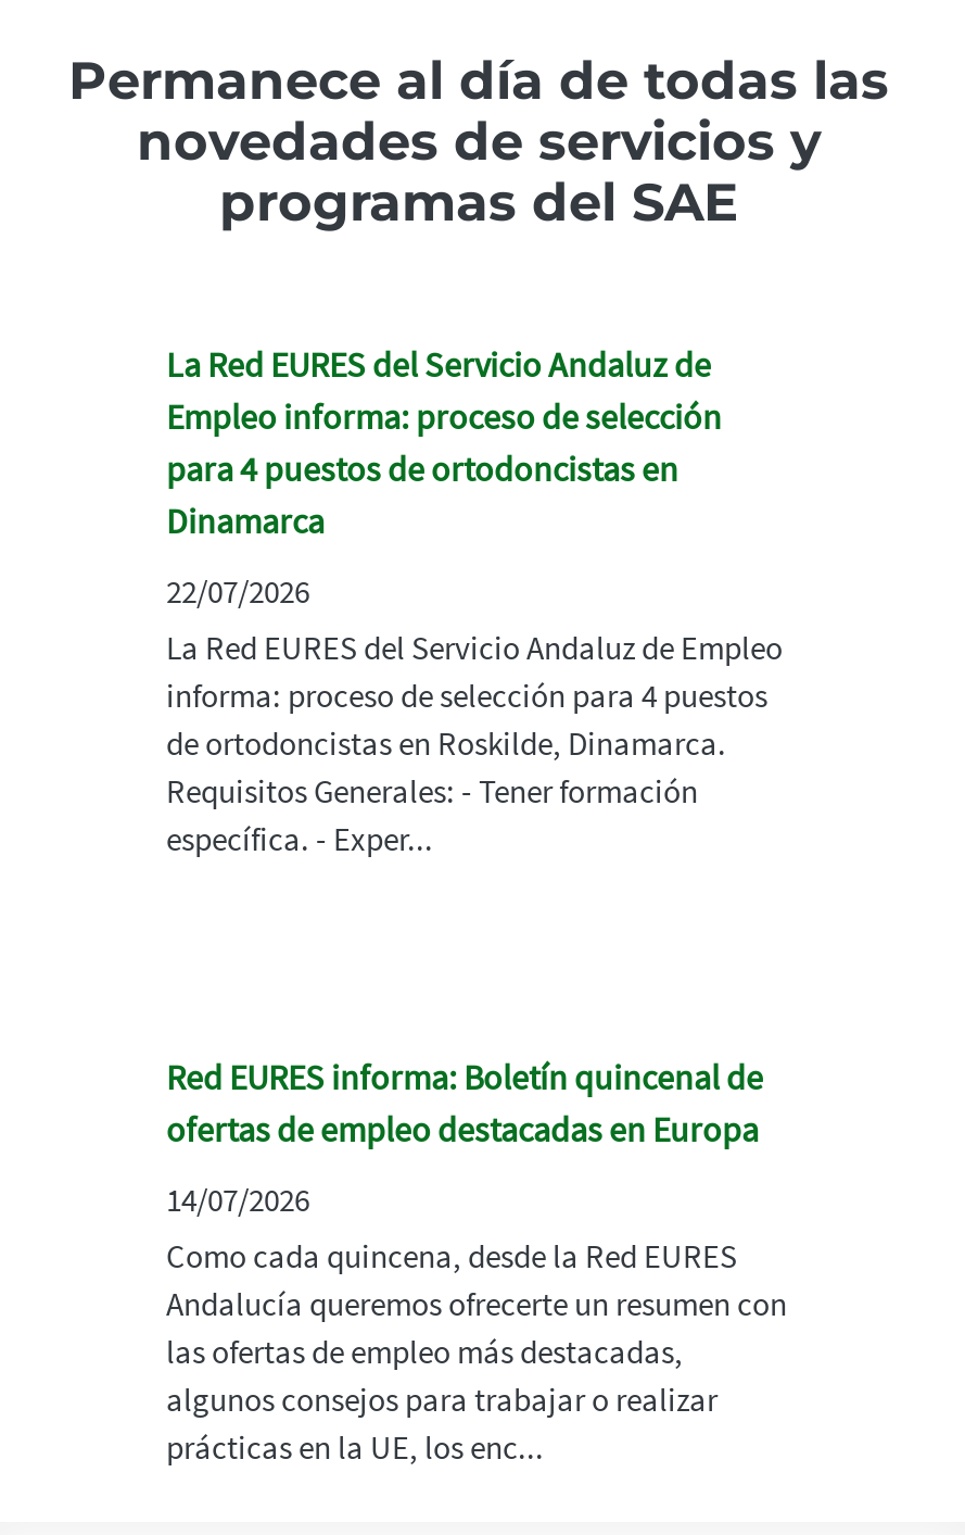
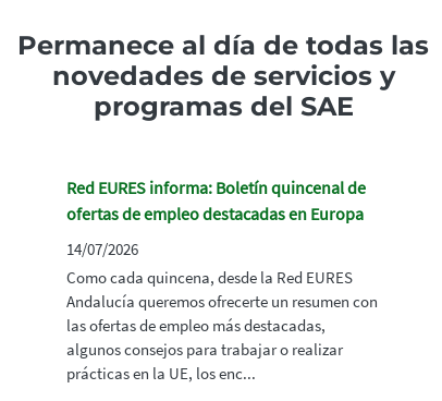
- La Red EURES del Servicio Andaluz de
- Empleo informa: proceso de selección
- para 4 puestos de ortodoncistas en
- Dinamarca
- 22/07/2026
- La Red EURES del Servicio Andaluz de Empleo
- informa: proceso de selección para 4 puestos
- de ortodoncistas en Roskilde, Dinamarca.
- Requisitos Generales: - Tener formación
- específica. - Exper...
